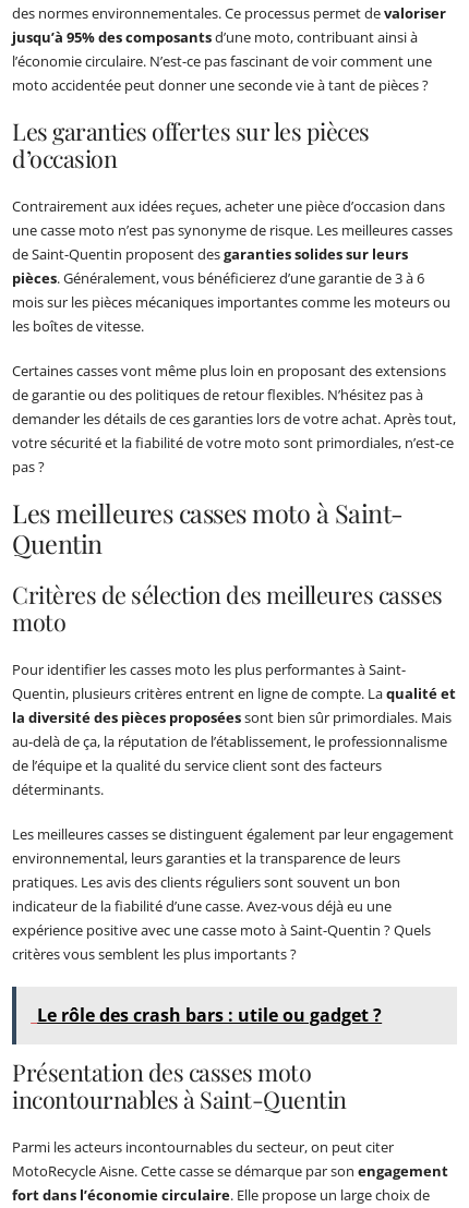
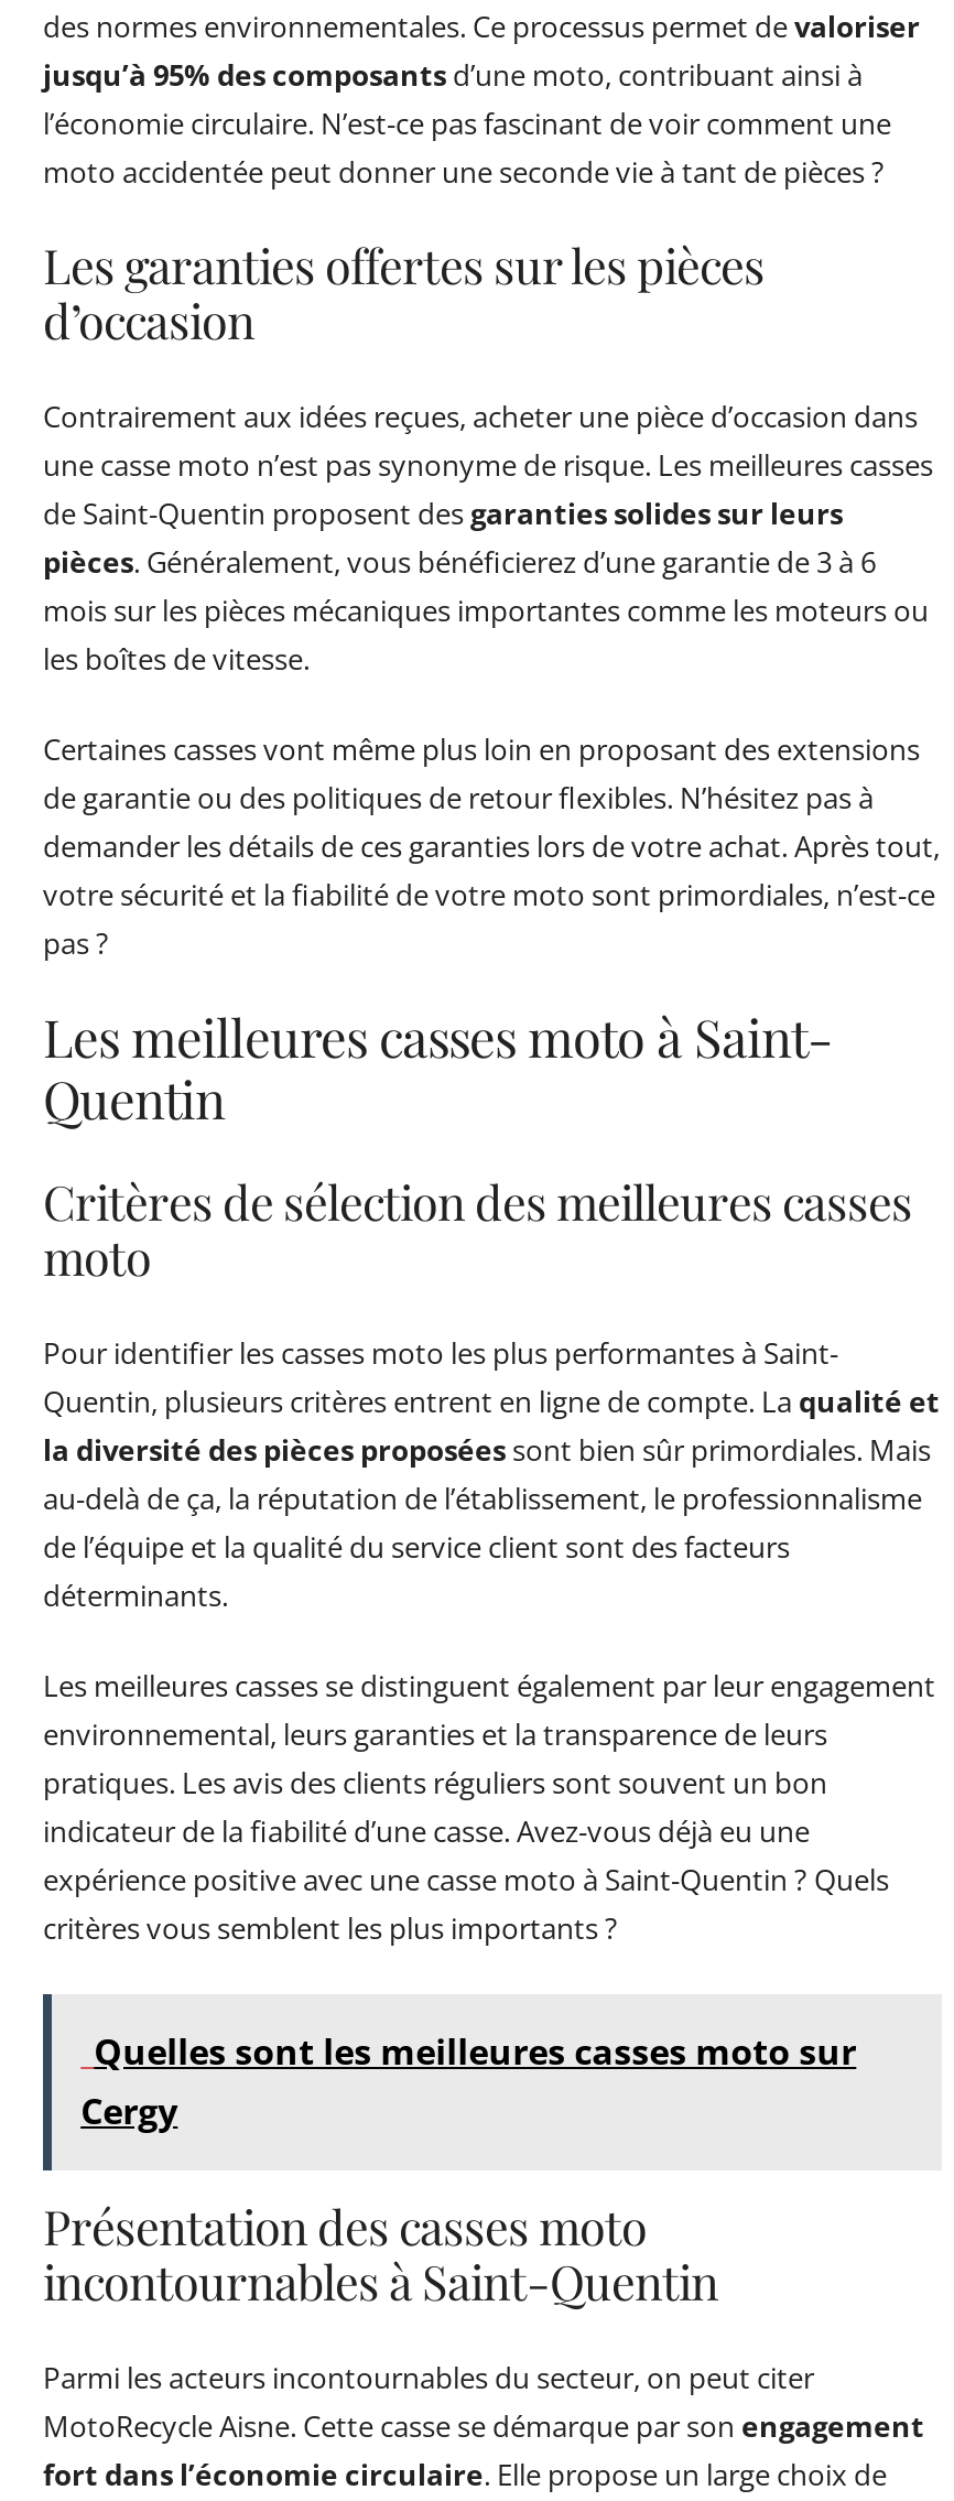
- Le rôle des crash bars : utile ou gadget ?
+ Quelles sont les meilleures casses moto sur
+ Cergy
